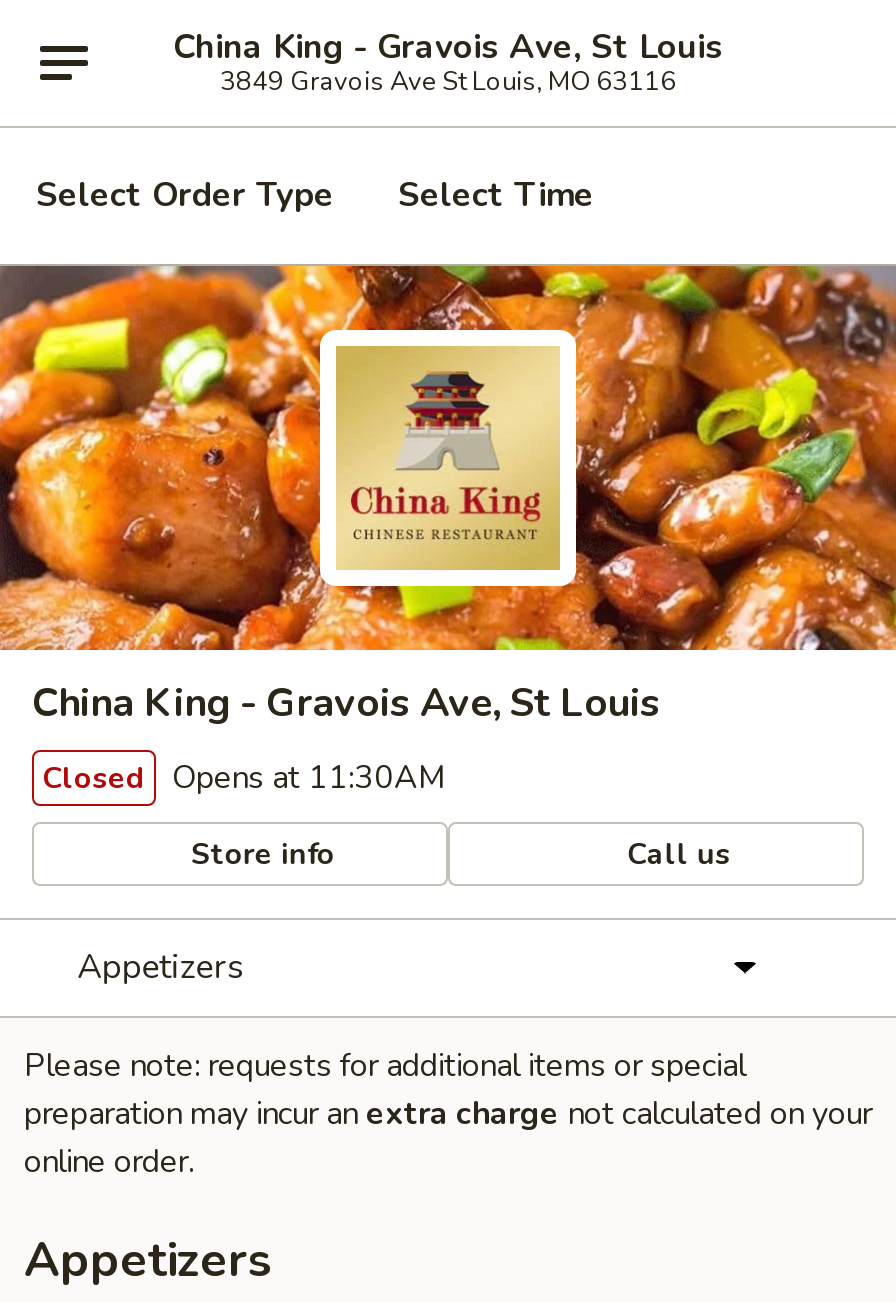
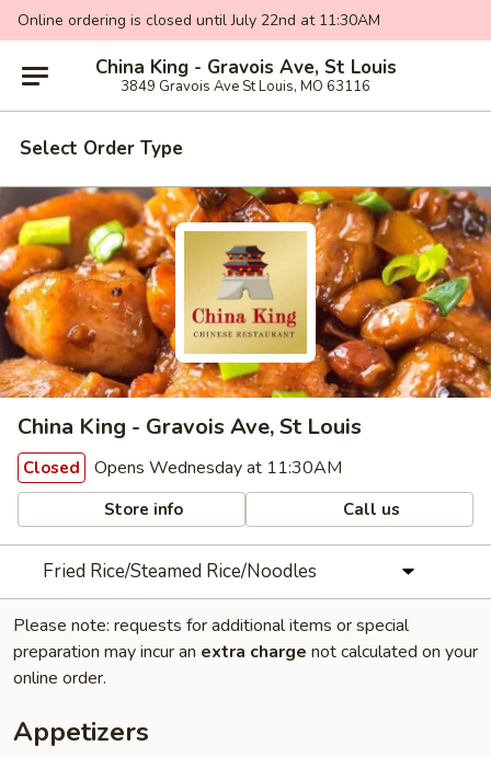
+ Online ordering is closed until July 22nd at 11:30AM

- Select Time

- Closed Opens at 11:30AM
+ Closed Opens Wednesday at 11:30AM

- Appetizers
+ Fried Rice/Steamed Rice/Noodles
